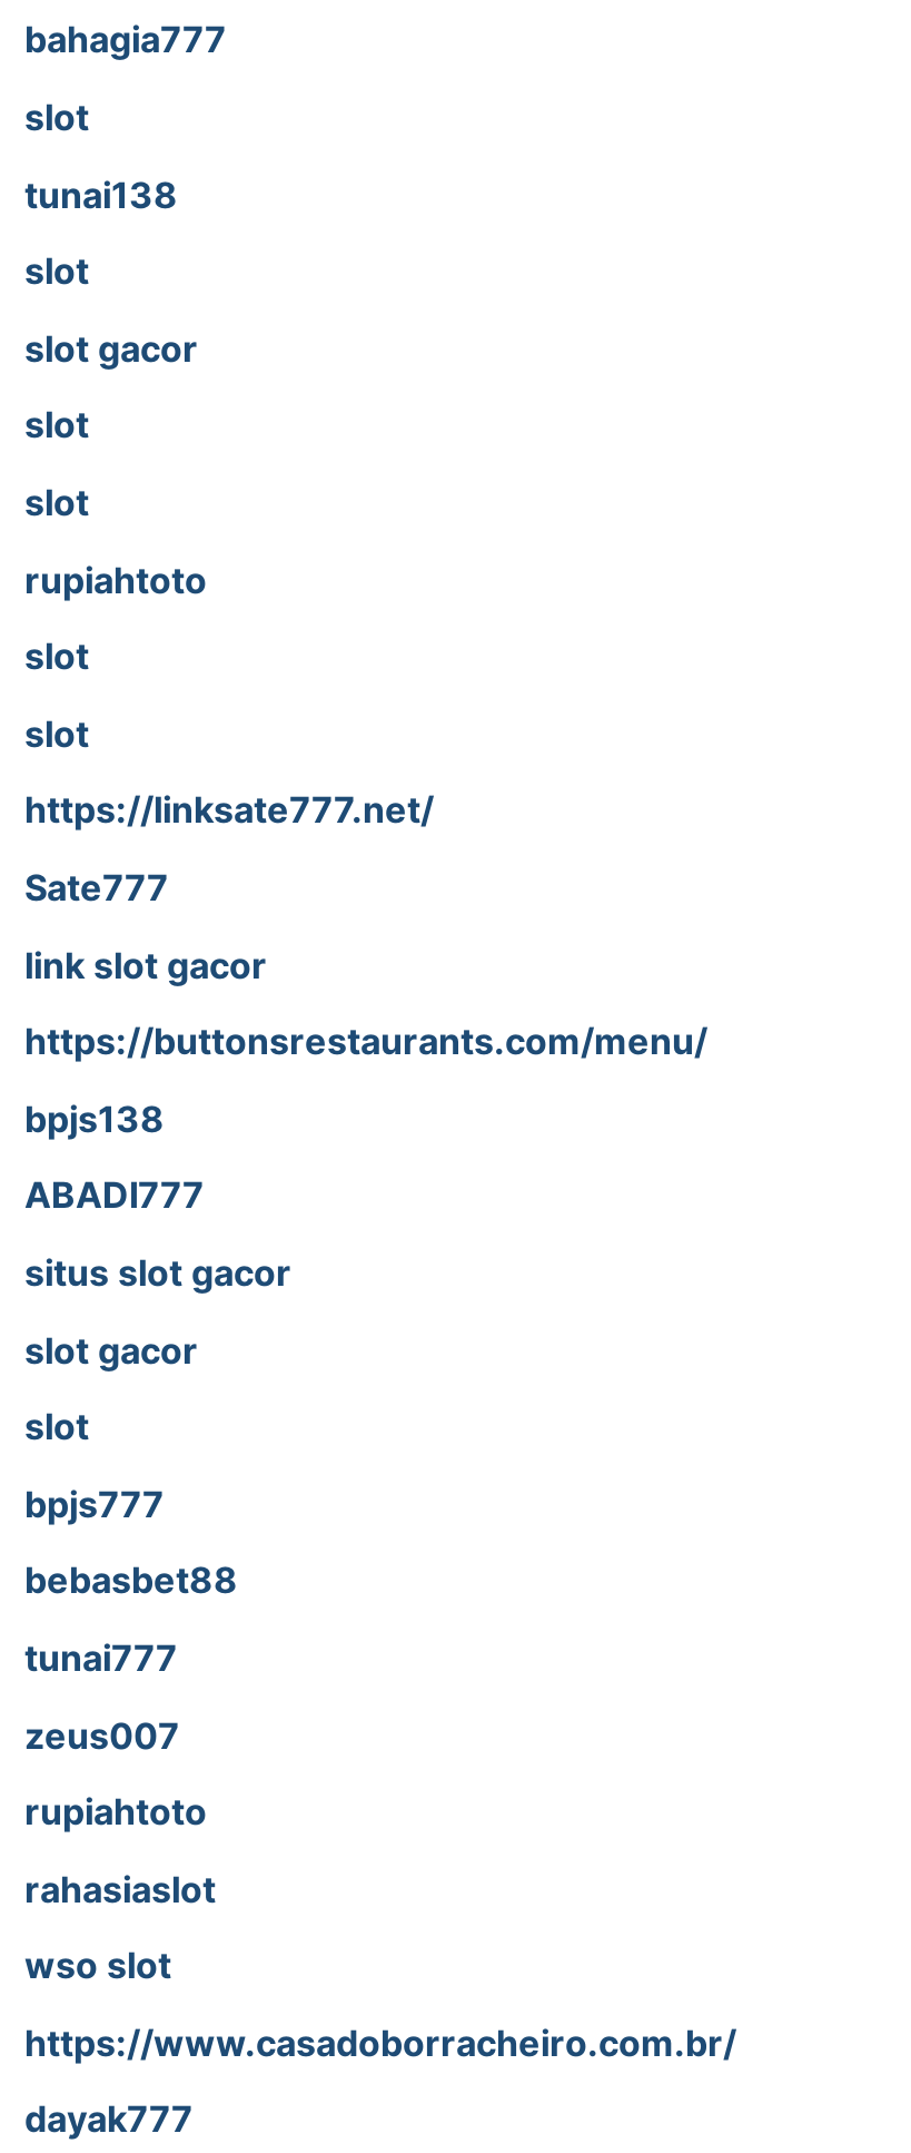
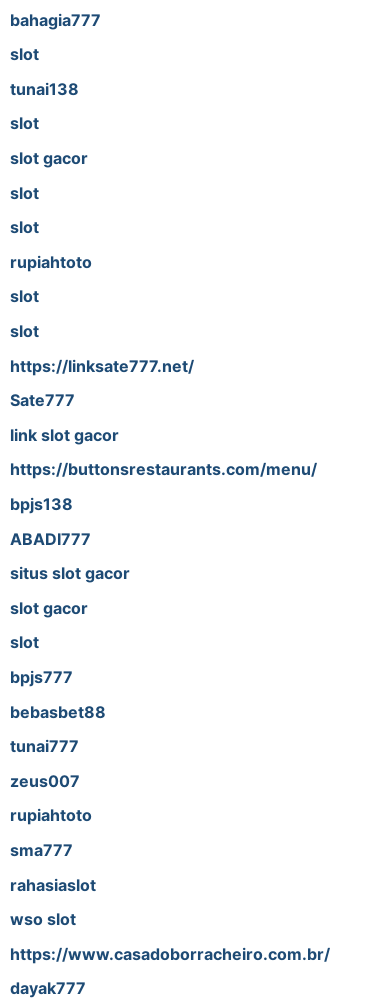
+ sma777
